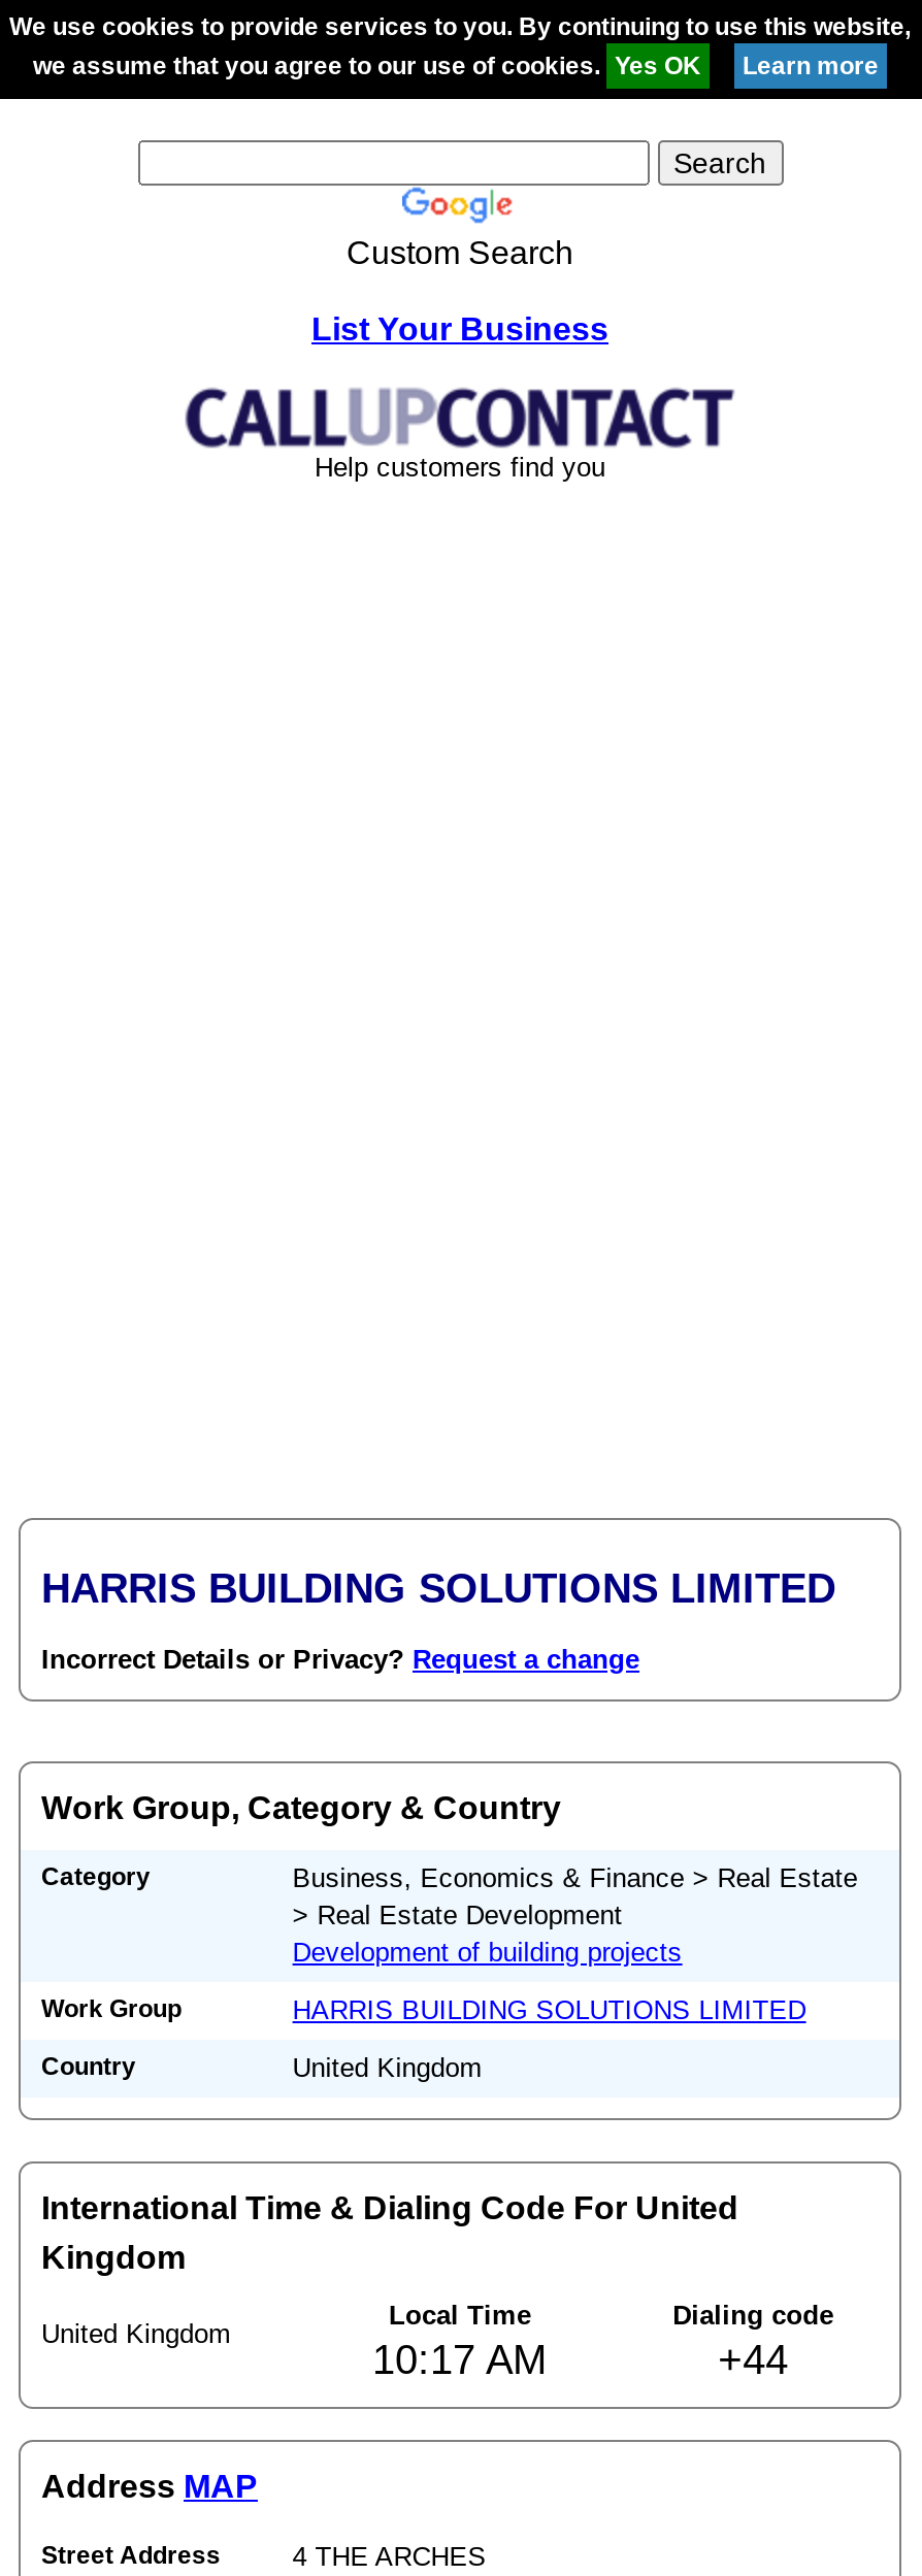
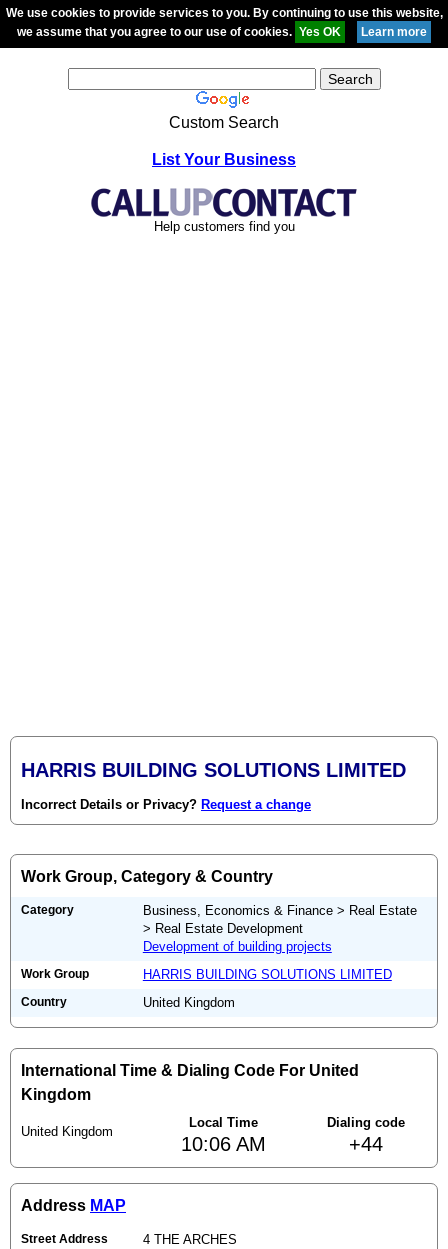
- 10:17 AM
+ 10:06 AM
